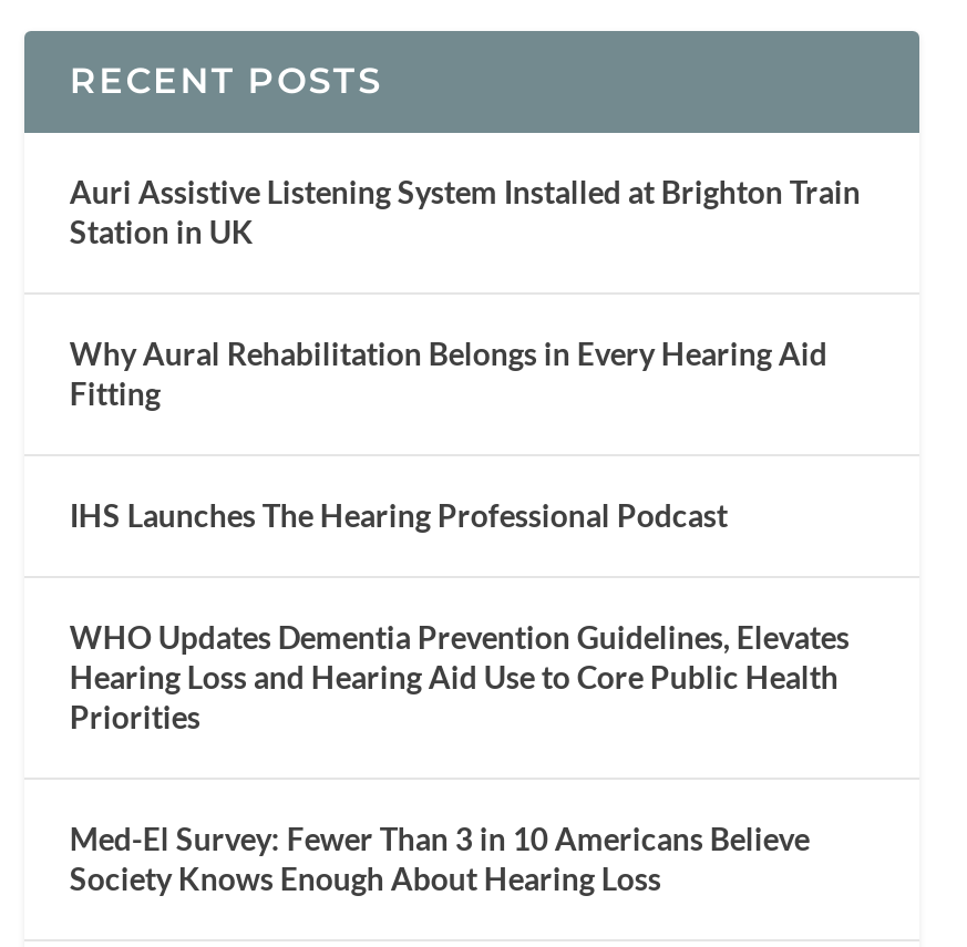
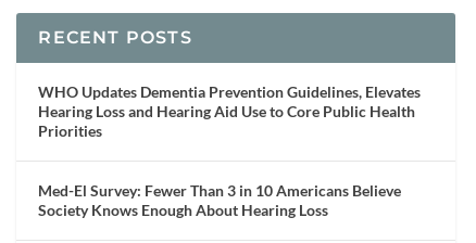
- Auri Assistive Listening System Installed at Brighton Train
- Station in UK
- Why Aural Rehabilitation Belongs in Every Hearing Aid
- Fitting
- IHS Launches The Hearing Professional Podcast
